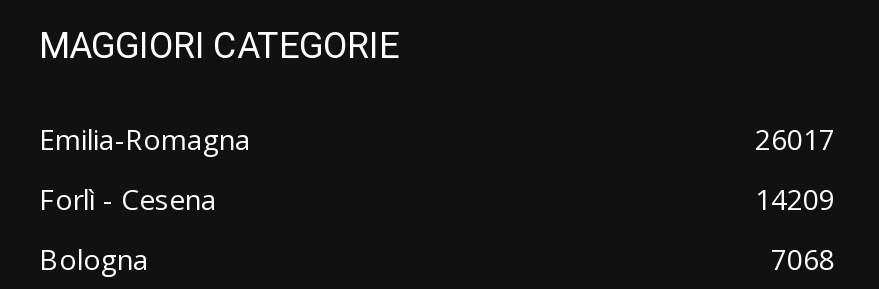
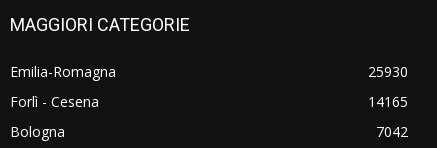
- 26017
+ 25930

- 14209
+ 14165

- 7068
+ 7042
